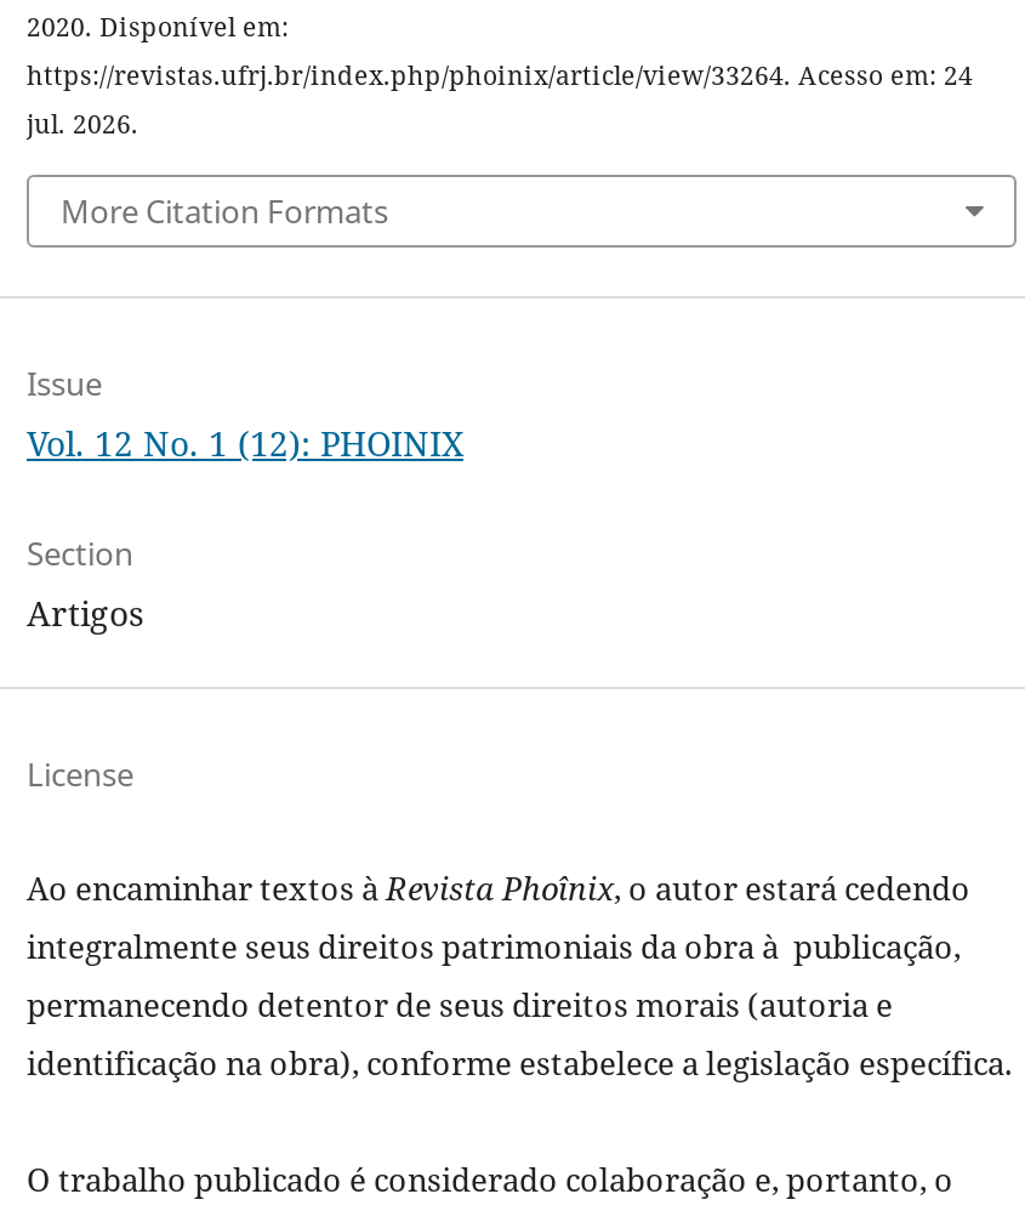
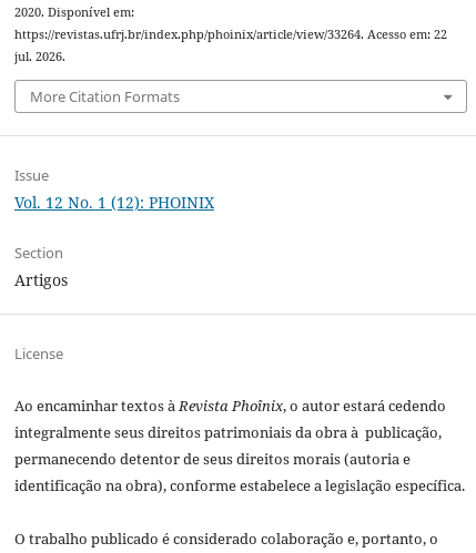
- https://revistas.ufrj.br/index.php/phoinix/article/view/33264. Acesso em: 24
+ https://revistas.ufrj.br/index.php/phoinix/article/view/33264. Acesso em: 22
